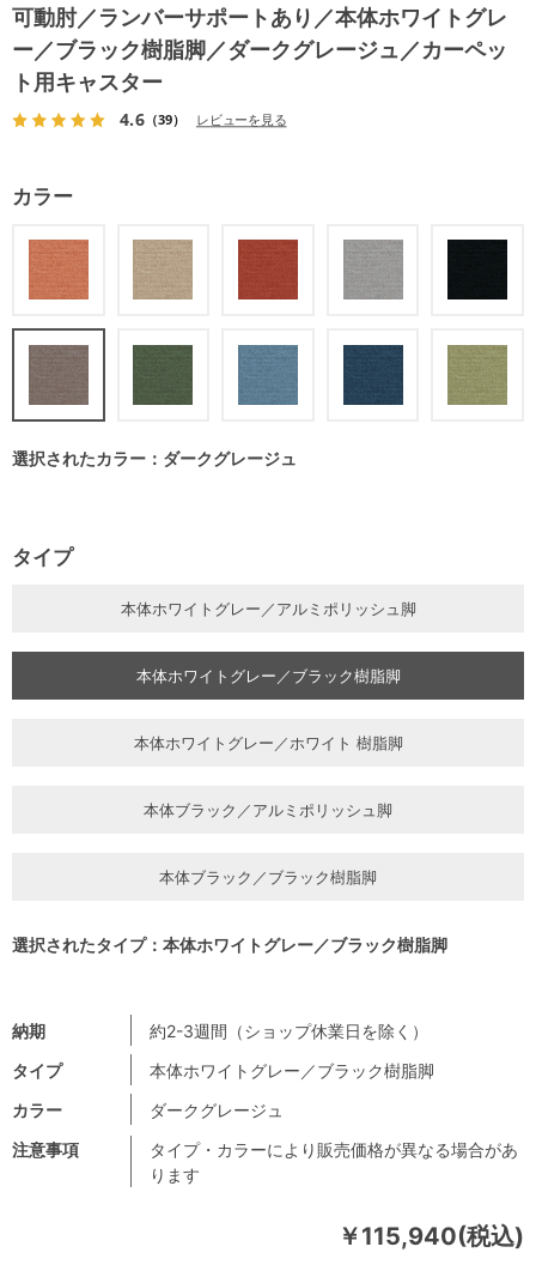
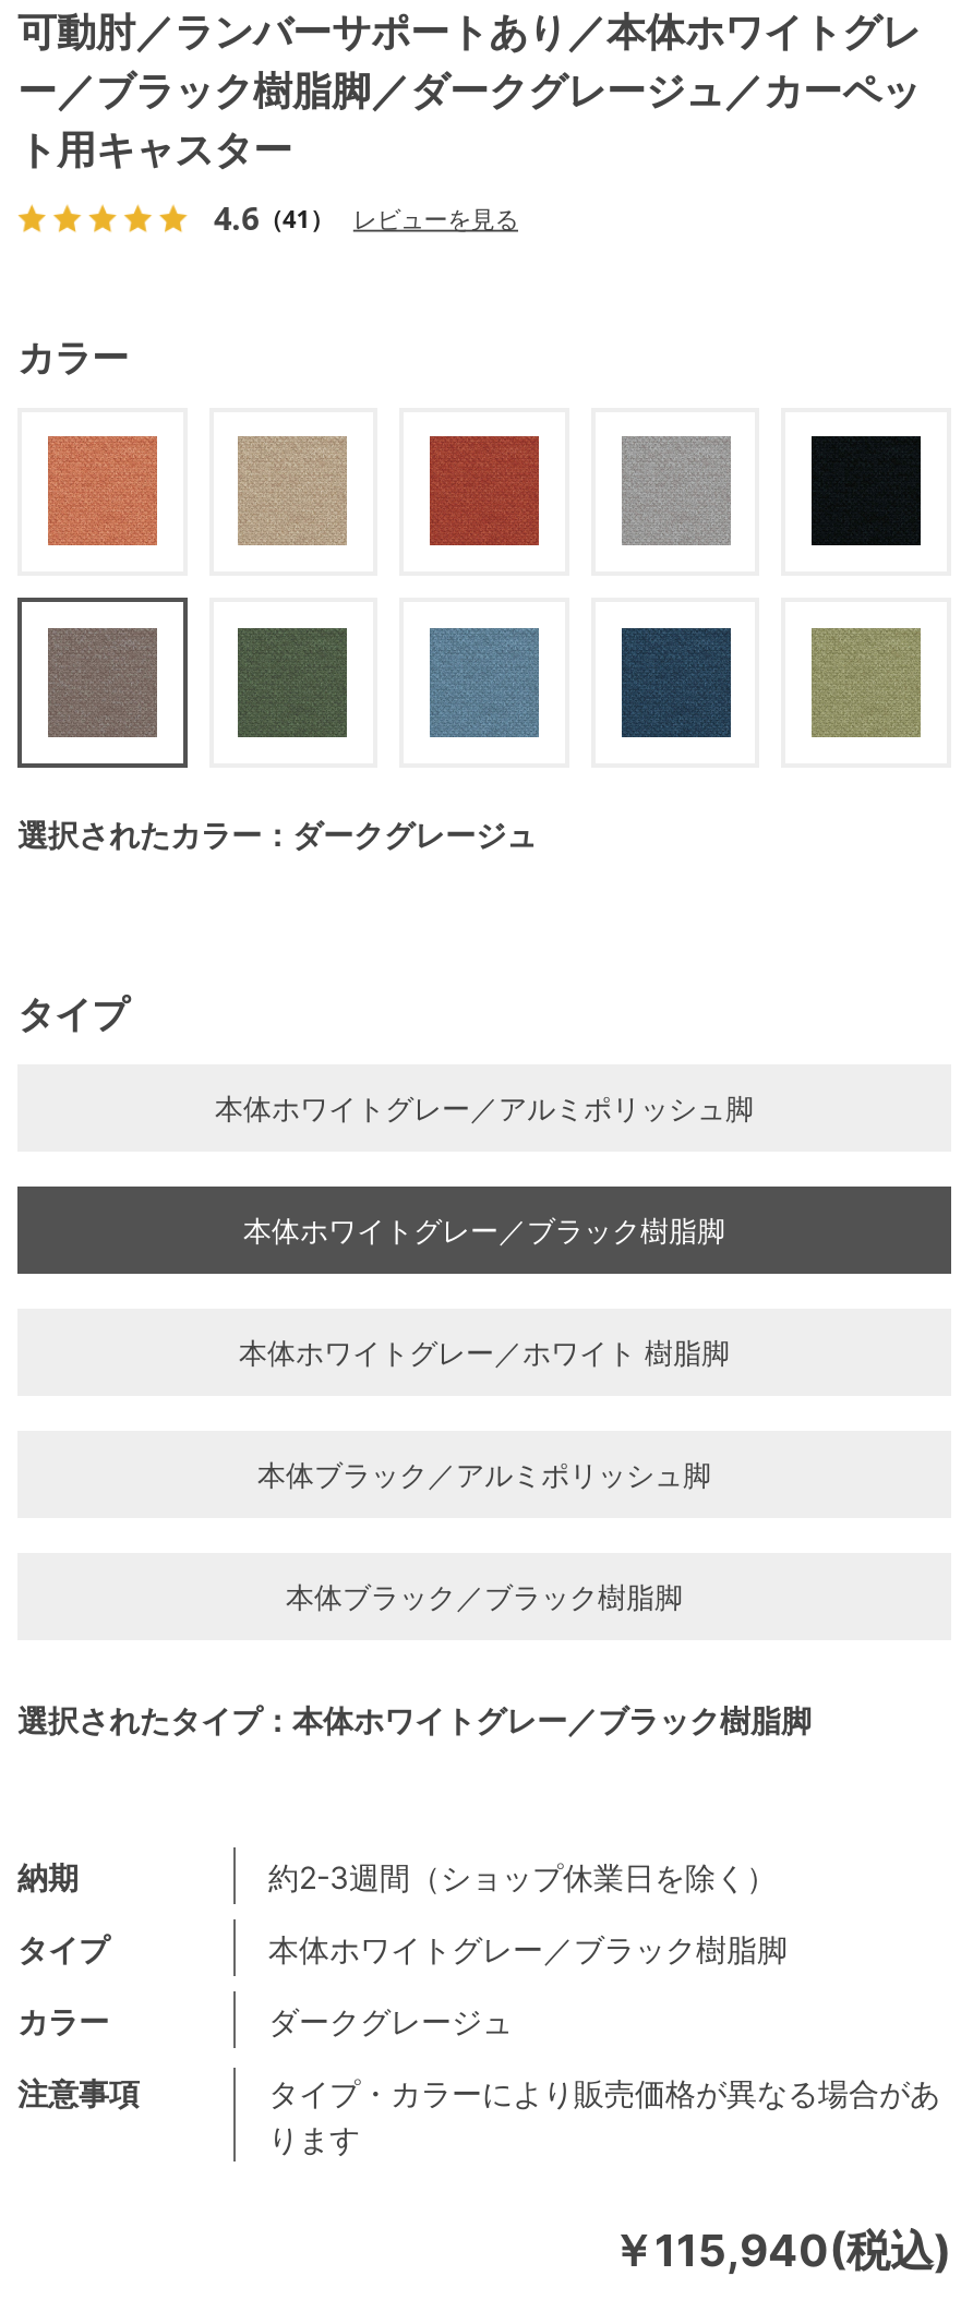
- 4.6（39） レビューを見る
+ 4.6（41） レビューを見る
